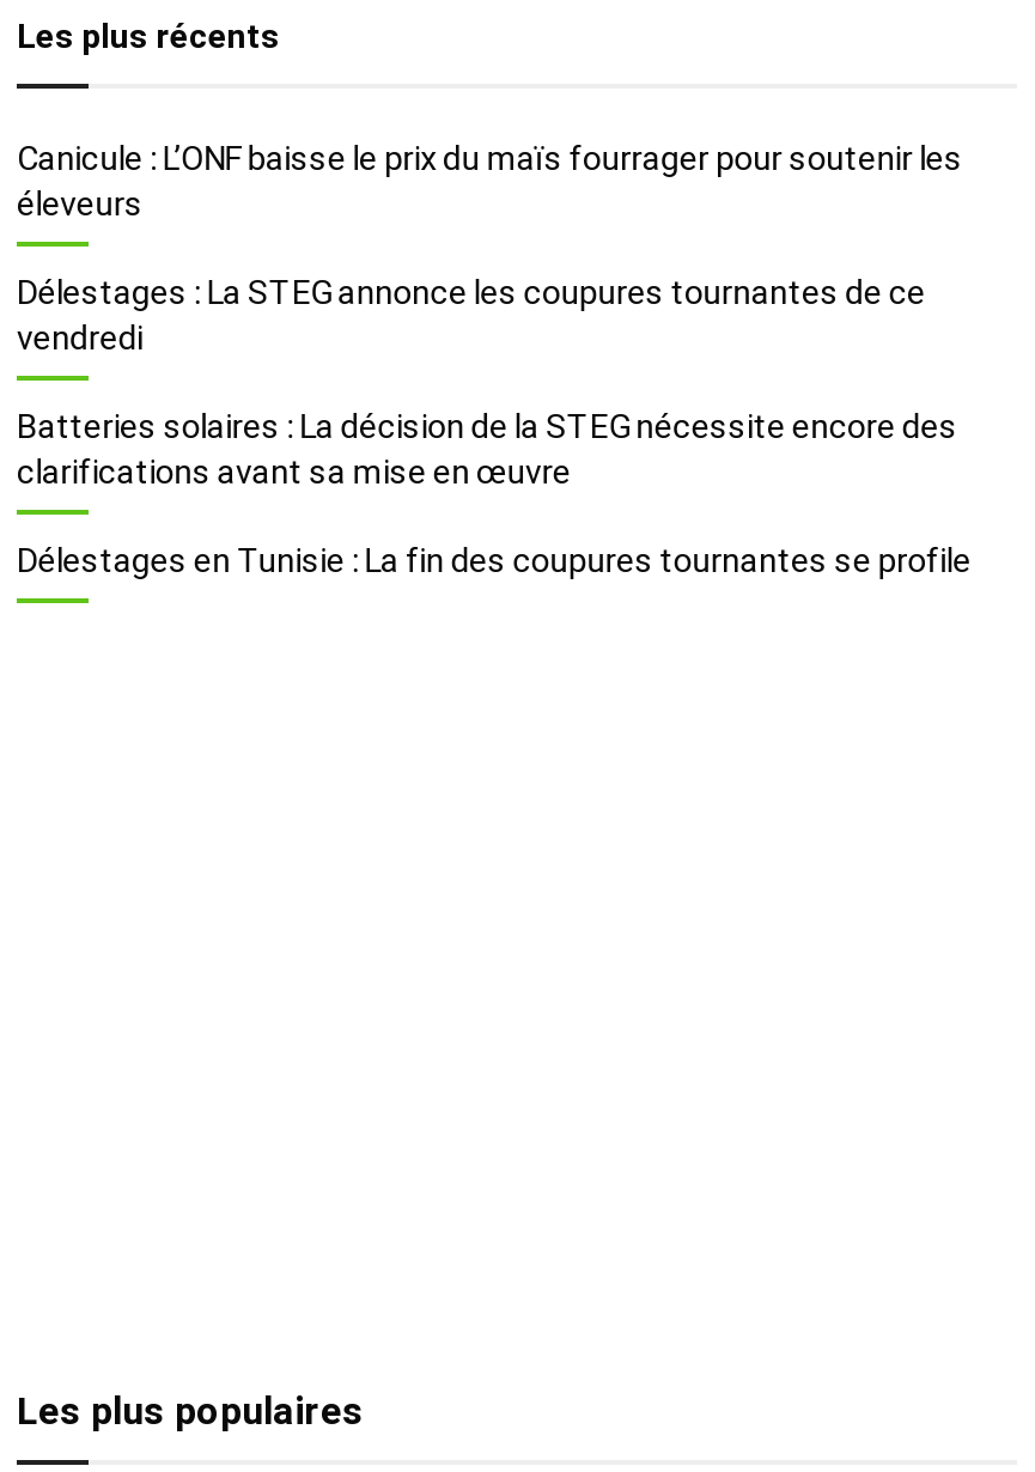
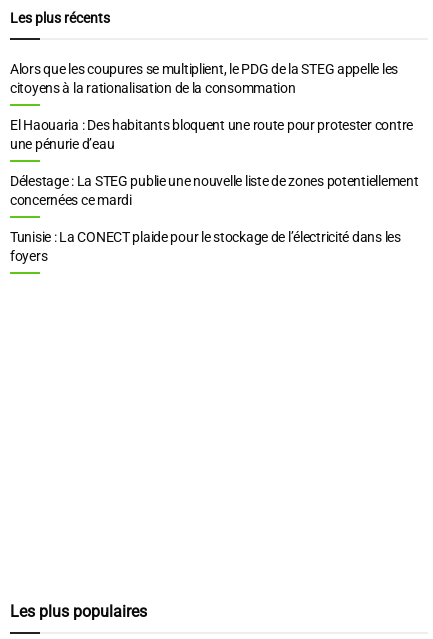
- Canicule : L’ONF baisse le prix du maïs fourrager pour soutenir les
- éleveurs
+ Alors que les coupures se multiplient, le PDG de la STEG appelle les
+ citoyens à la rationalisation de la consommation

- Délestages : La STEG annonce les coupures tournantes de ce
- vendredi
+ El Haouaria : Des habitants bloquent une route pour protester contre
+ une pénurie d’eau

- Batteries solaires : La décision de la STEG nécessite encore des
- clarifications avant sa mise en œuvre
+ Délestage : La STEG publie une nouvelle liste de zones potentiellement
+ concernées ce mardi

- Délestages en Tunisie : La fin des coupures tournantes se profile
+ Tunisie : La CONECT plaide pour le stockage de l’électricité dans les
+ foyers
